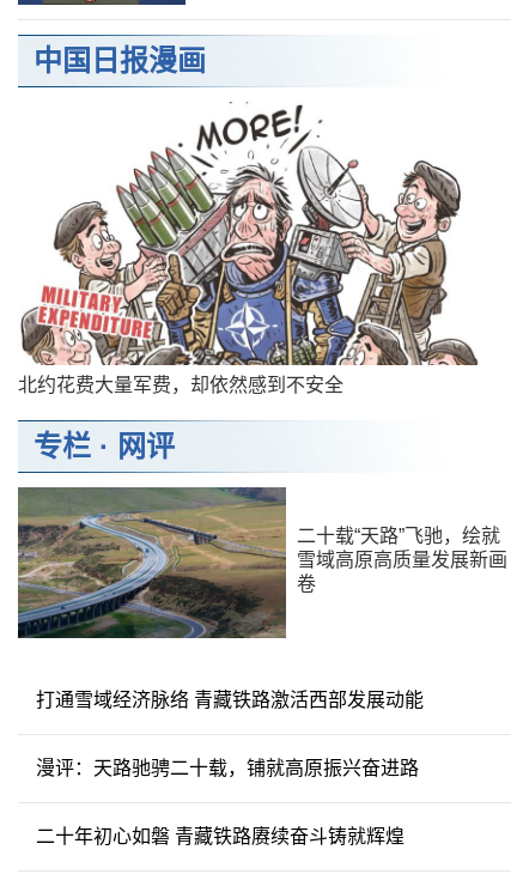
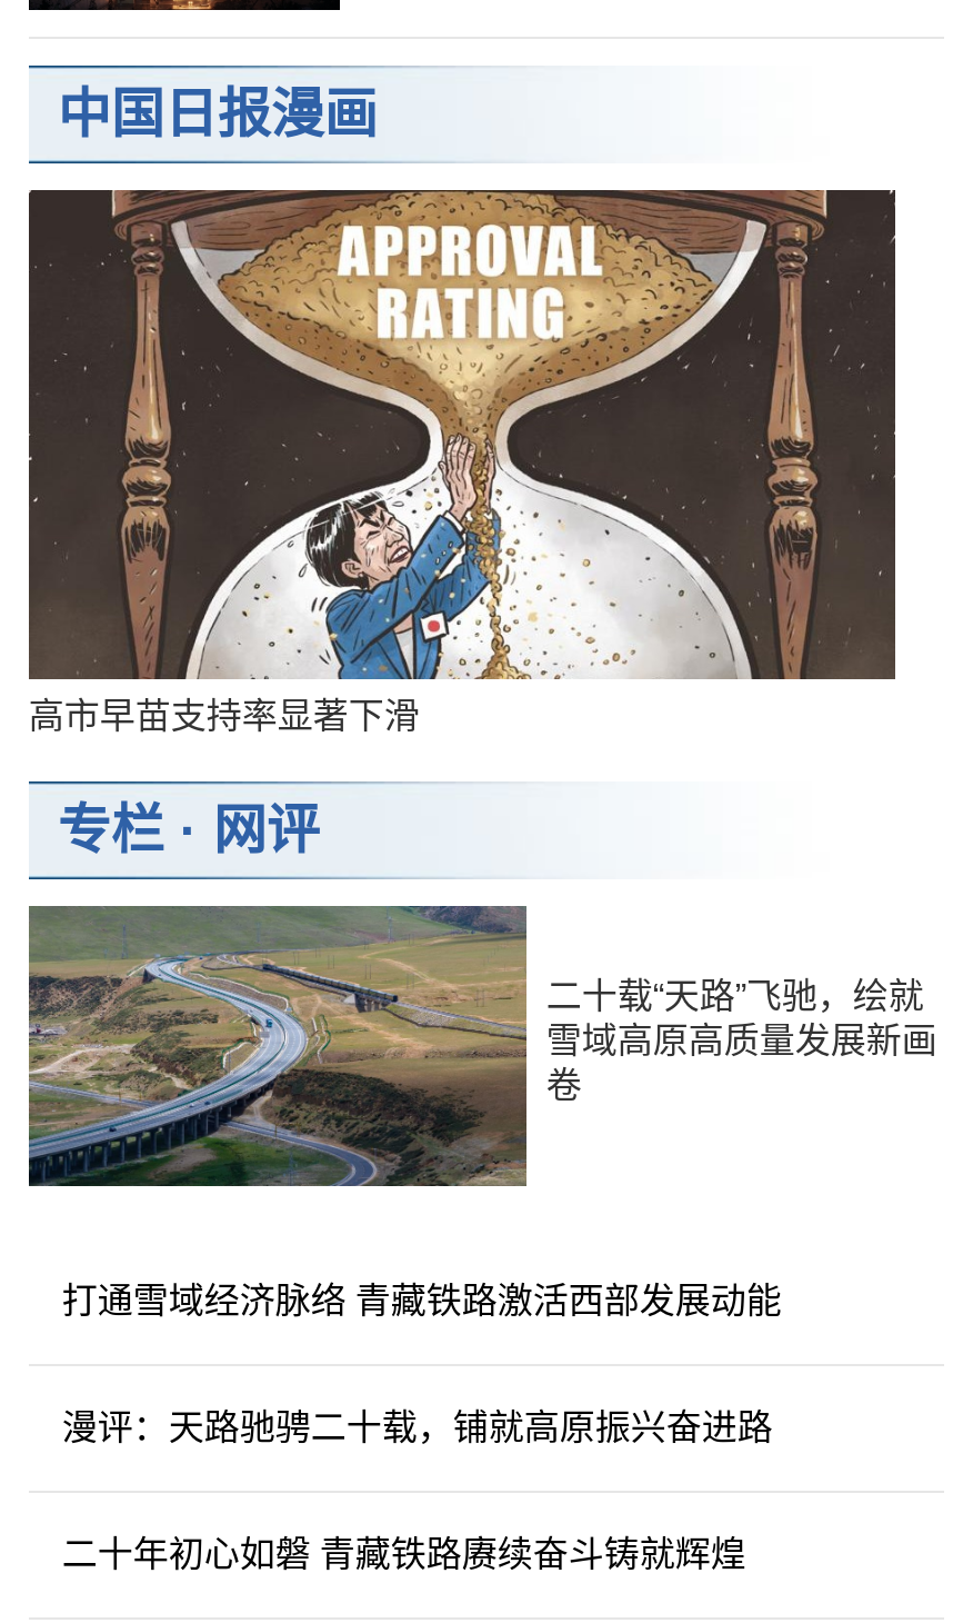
- [image]
- 北约花费大量军费，却依然感到不安全
+ [image]
+ 高市早苗支持率显著下滑
